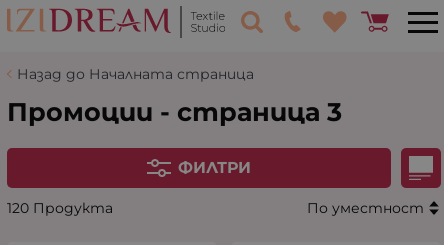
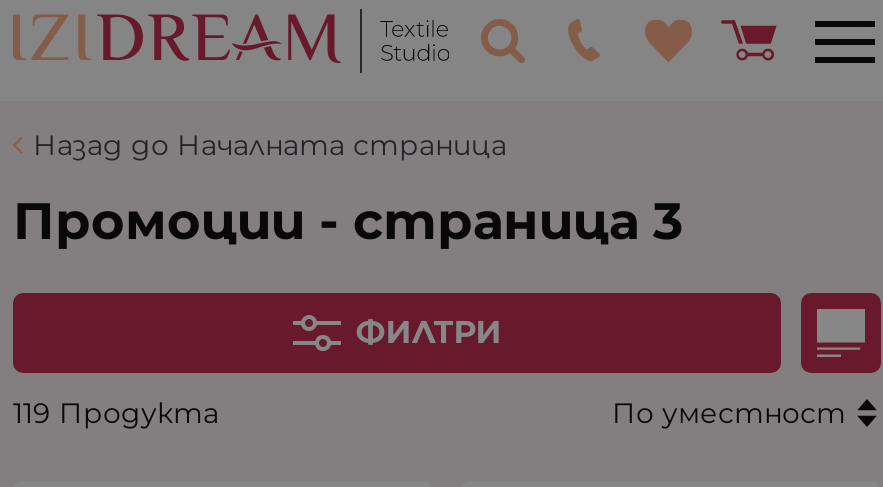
- 120 Продукта
+ 119 Продукта
